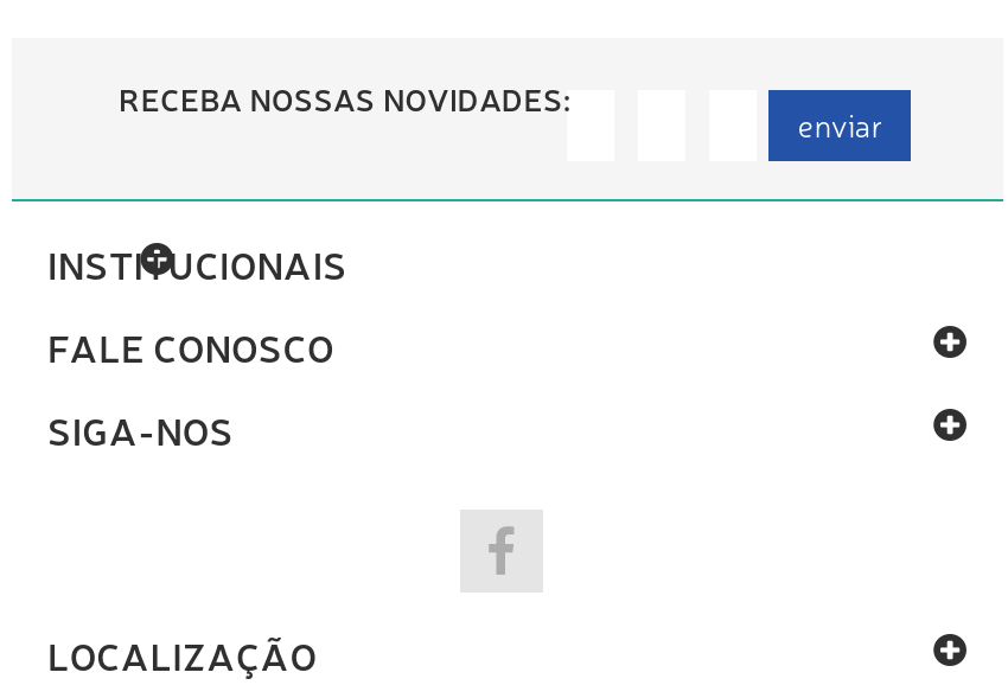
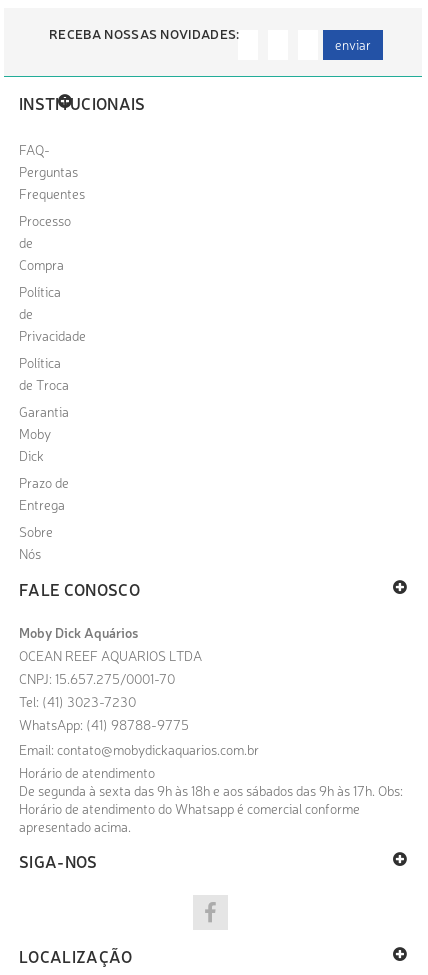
+ FAQ-
+ Perguntas
+ Frequentes
+ Processo
+ de
+ Compra
+ Política
+ de
+ Privacidade
+ Política
+ de Troca
+ Garantia
+ Moby
+ Dick
+ Prazo de
+ Entrega
+ Sobre
+ Nós

+ Moby Dick Aquários
+ OCEAN REEF AQUARIOS LTDA
+ CNPJ: 15.657.275/0001-70
+ Tel: (41) 3023-7230
+ WhatsApp: (41) 98788-9775
+ Email: contato@mobydickaquarios.com.br
+ Horário de atendimento
+ De segunda à sexta das 9h às 18h e aos sábados das 9h às 17h. Obs:
+ Horário de atendimento do Whatsapp é comercial conforme
+ apresentado acima.
